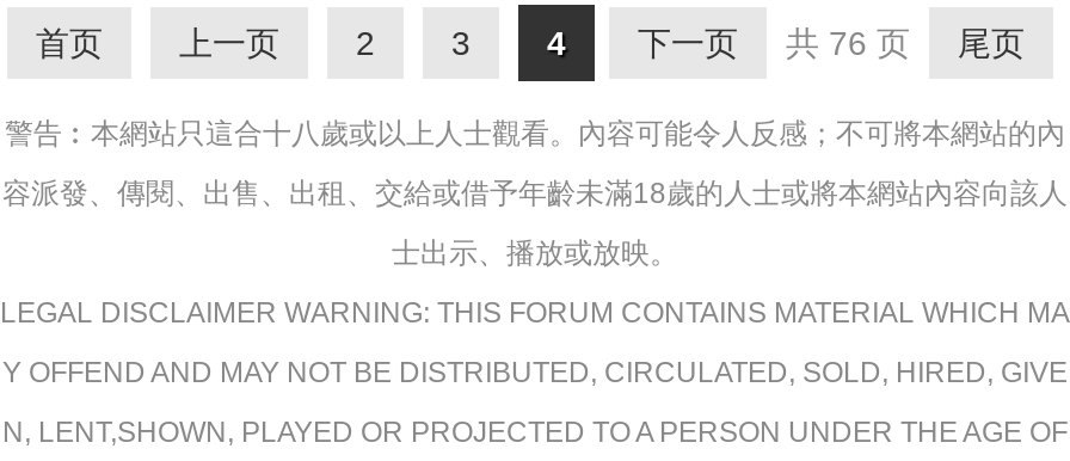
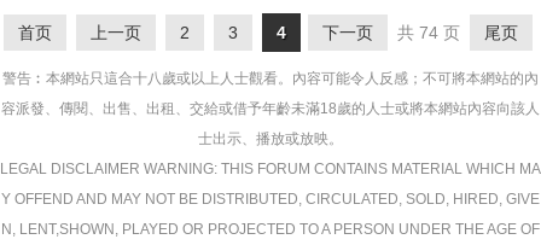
- 首页 上一页 2 3 4 下一页 共 76 页 尾页
+ 首页 上一页 2 3 4 下一页 共 74 页 尾页
